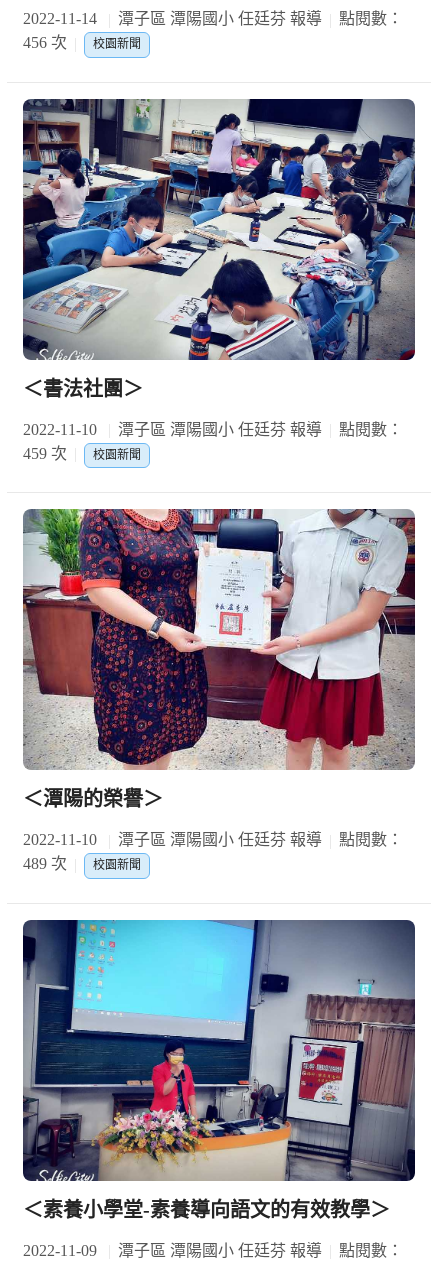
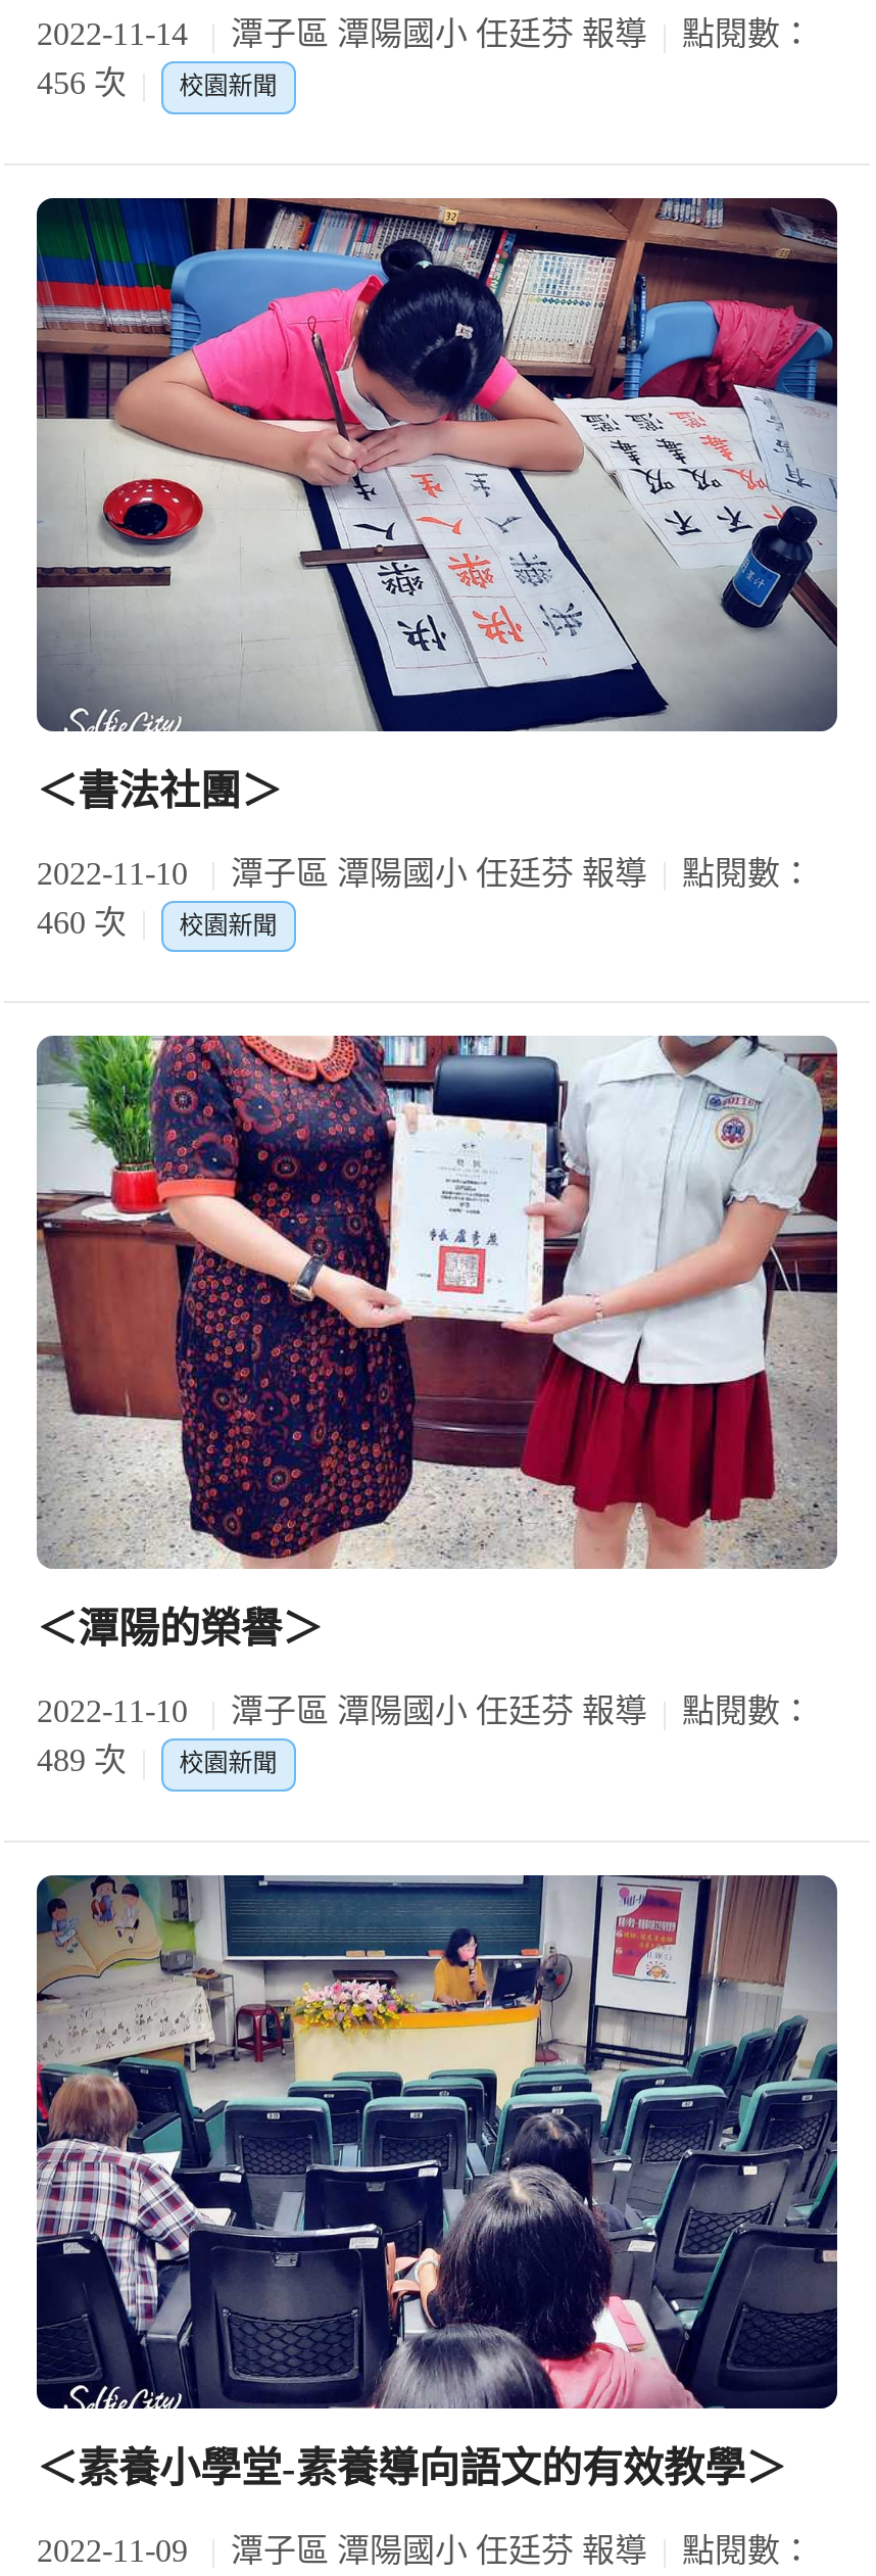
- [image]
+ [image]

- 459 次 校園新聞
+ 460 次 校園新聞

- [image]
+ [image]
